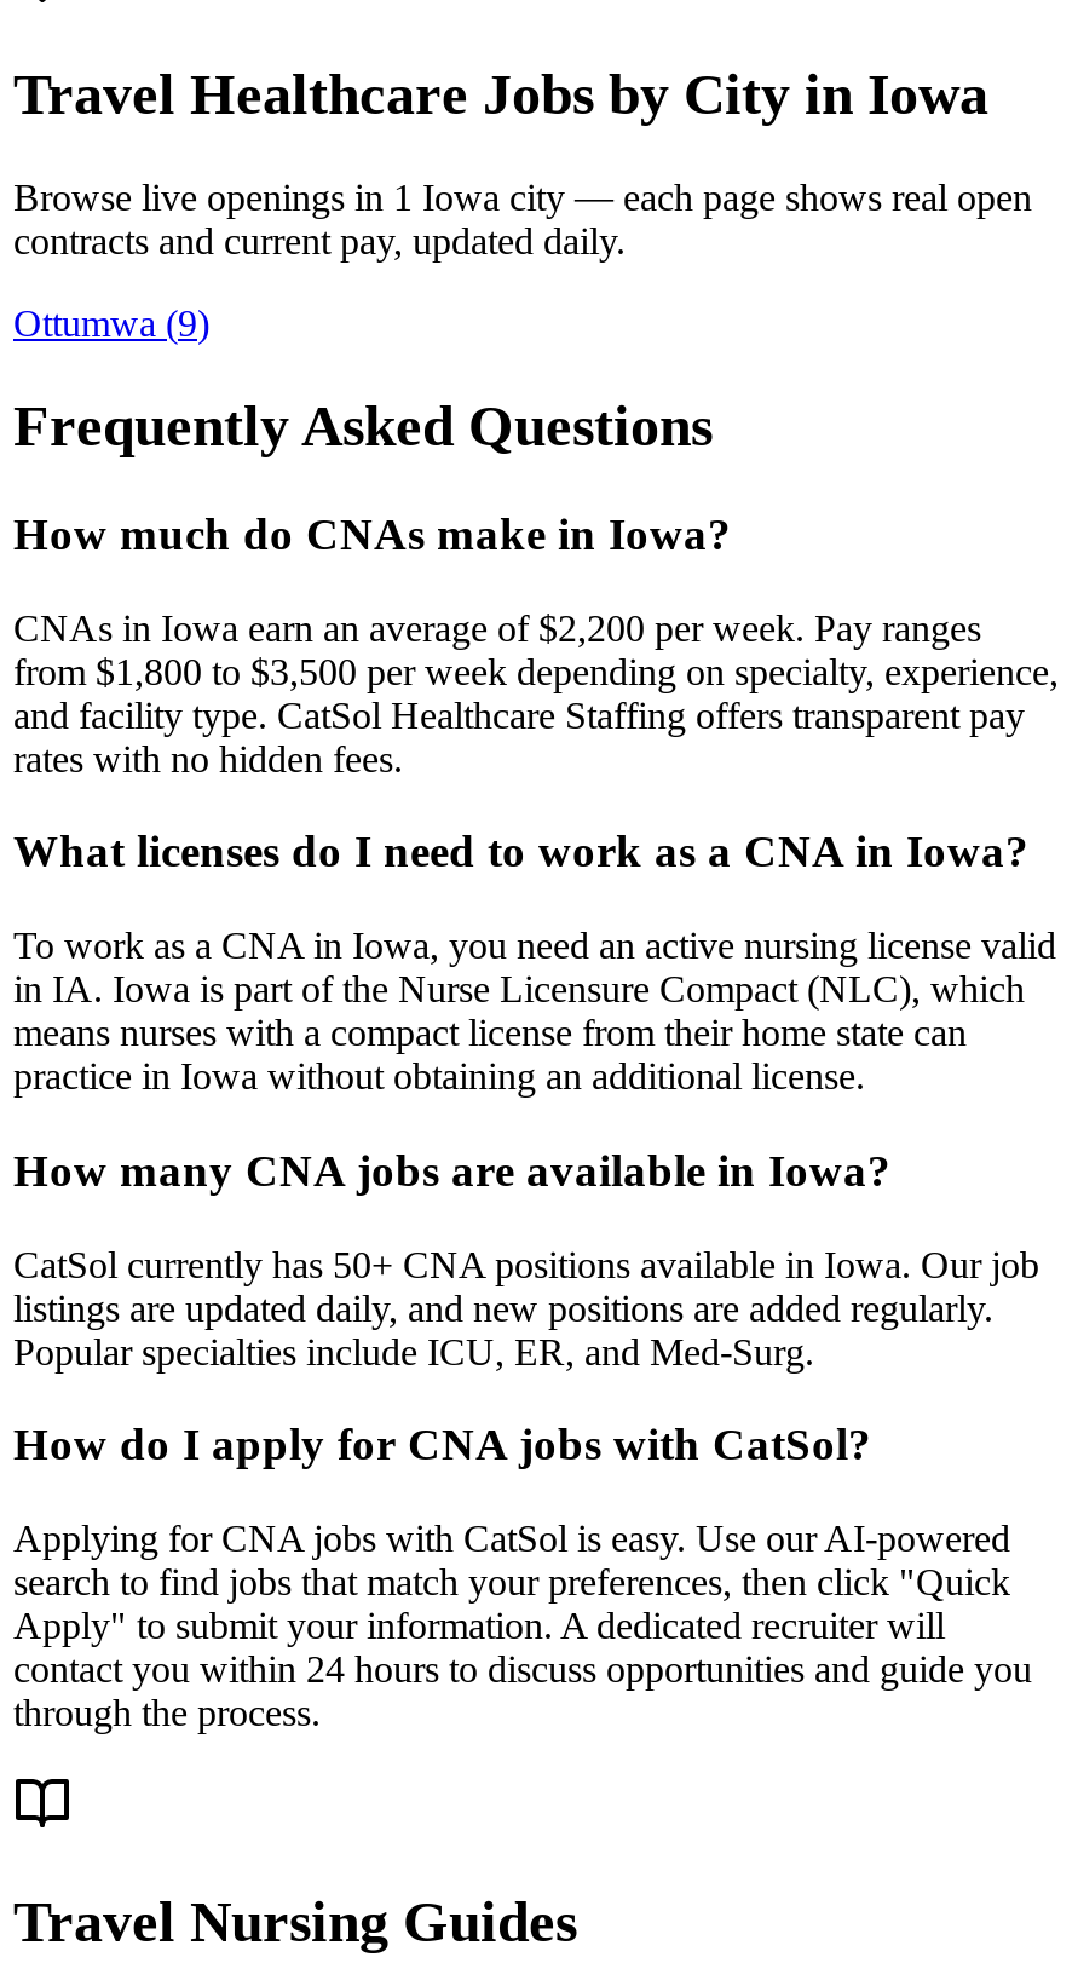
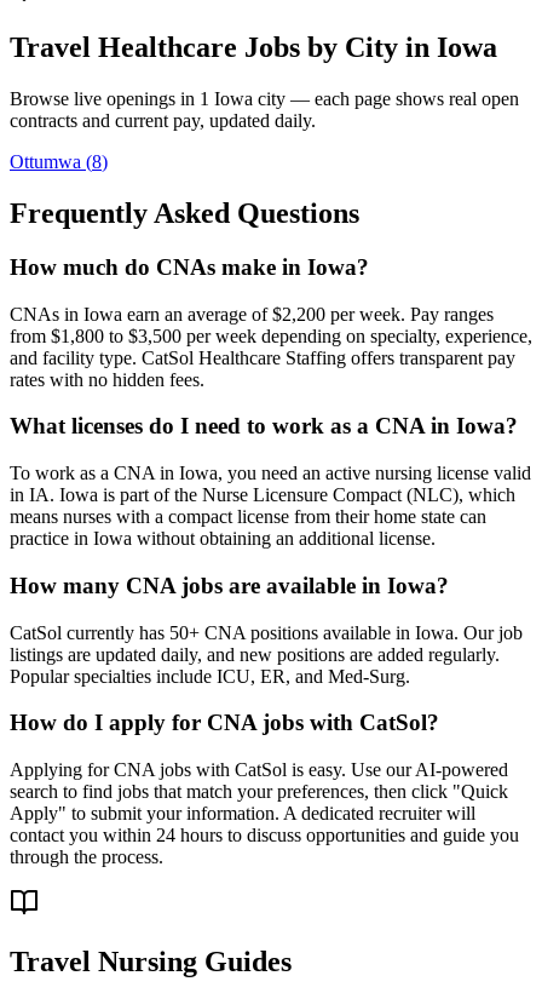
- Ottumwa (9)
+ Ottumwa (8)
